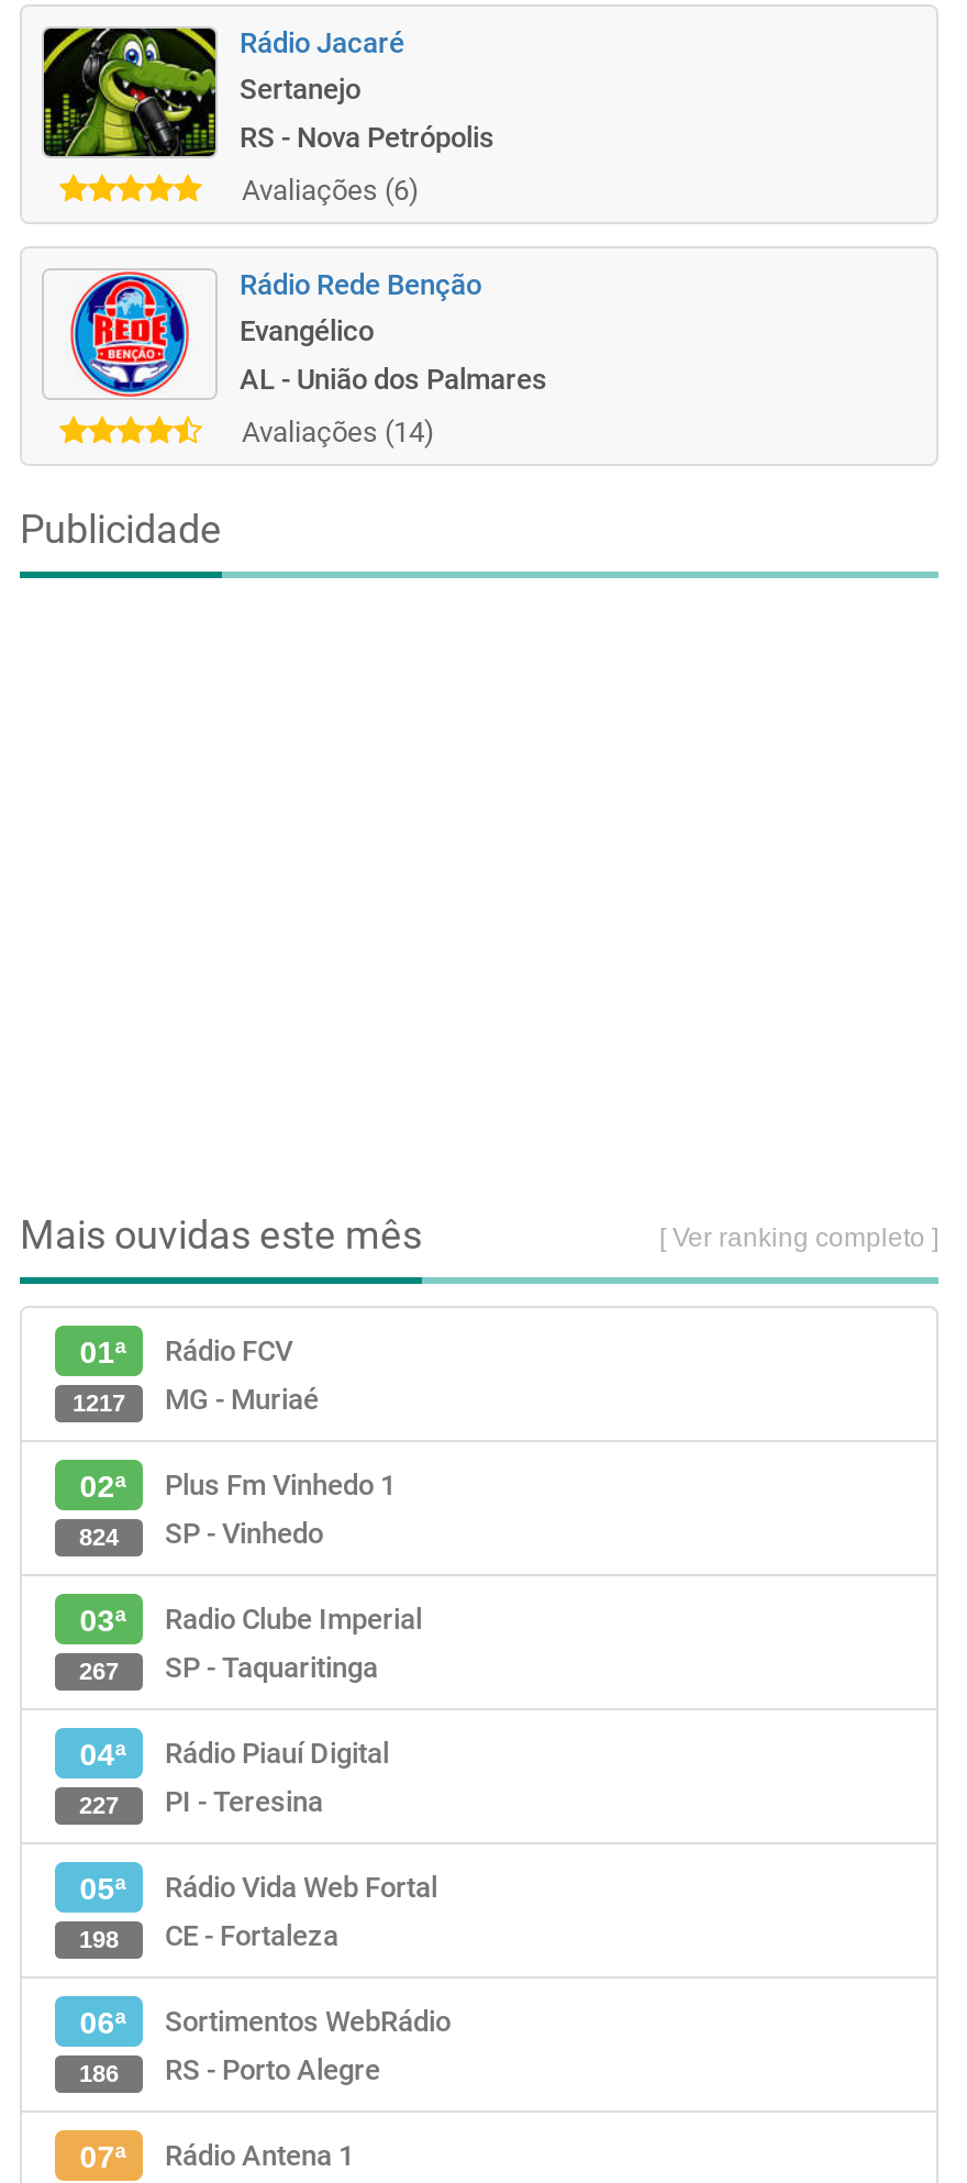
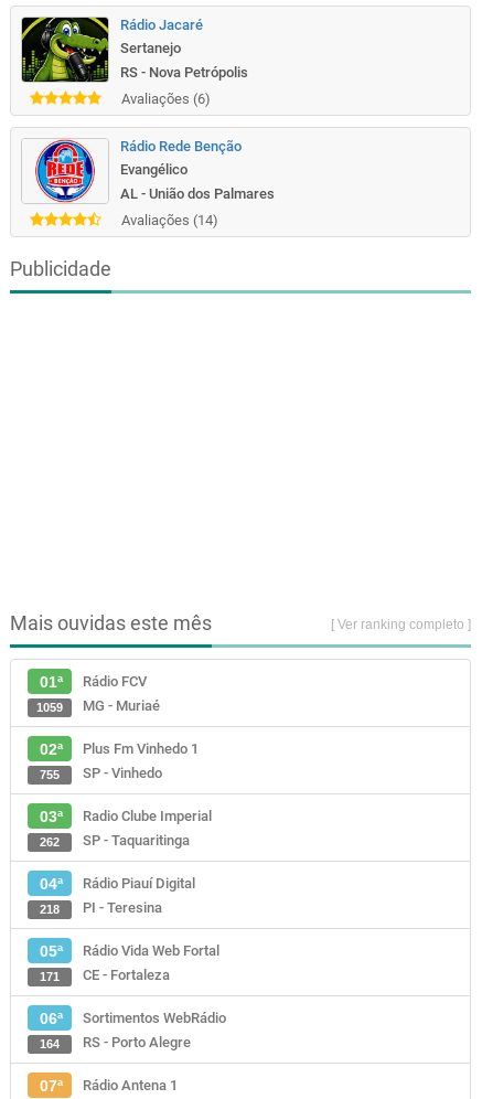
- 1217 MG - Muriaé
+ 1059 MG - Muriaé

- 824 SP - Vinhedo
+ 755 SP - Vinhedo

- 267 SP - Taquaritinga
+ 262 SP - Taquaritinga

- 227 PI - Teresina
+ 218 PI - Teresina

- 198 CE - Fortaleza
+ 171 CE - Fortaleza

- 186 RS - Porto Alegre
+ 164 RS - Porto Alegre
